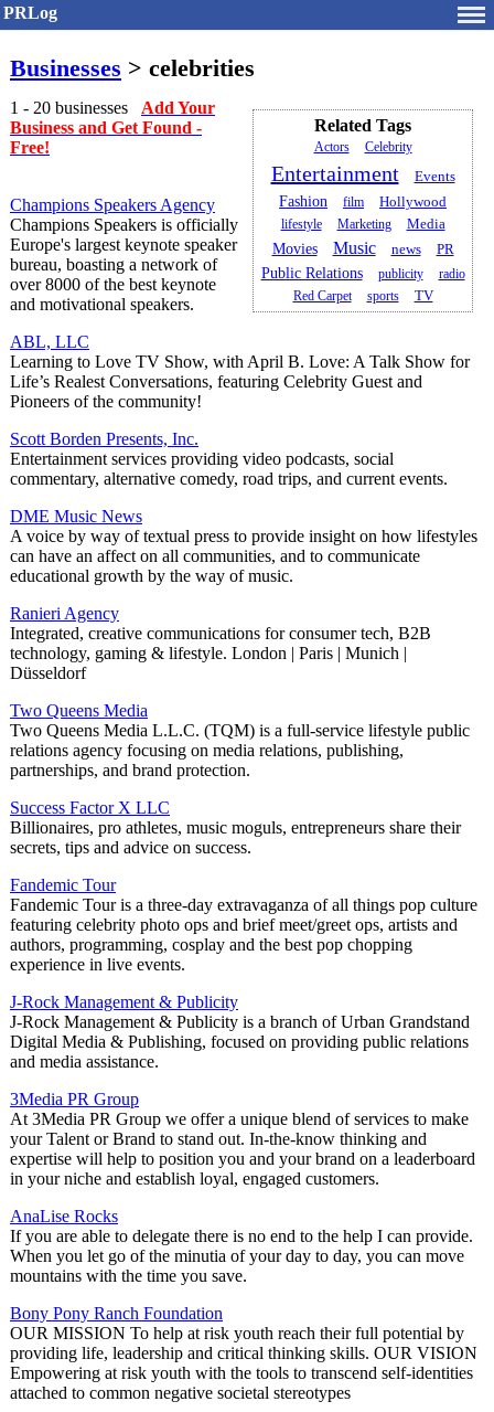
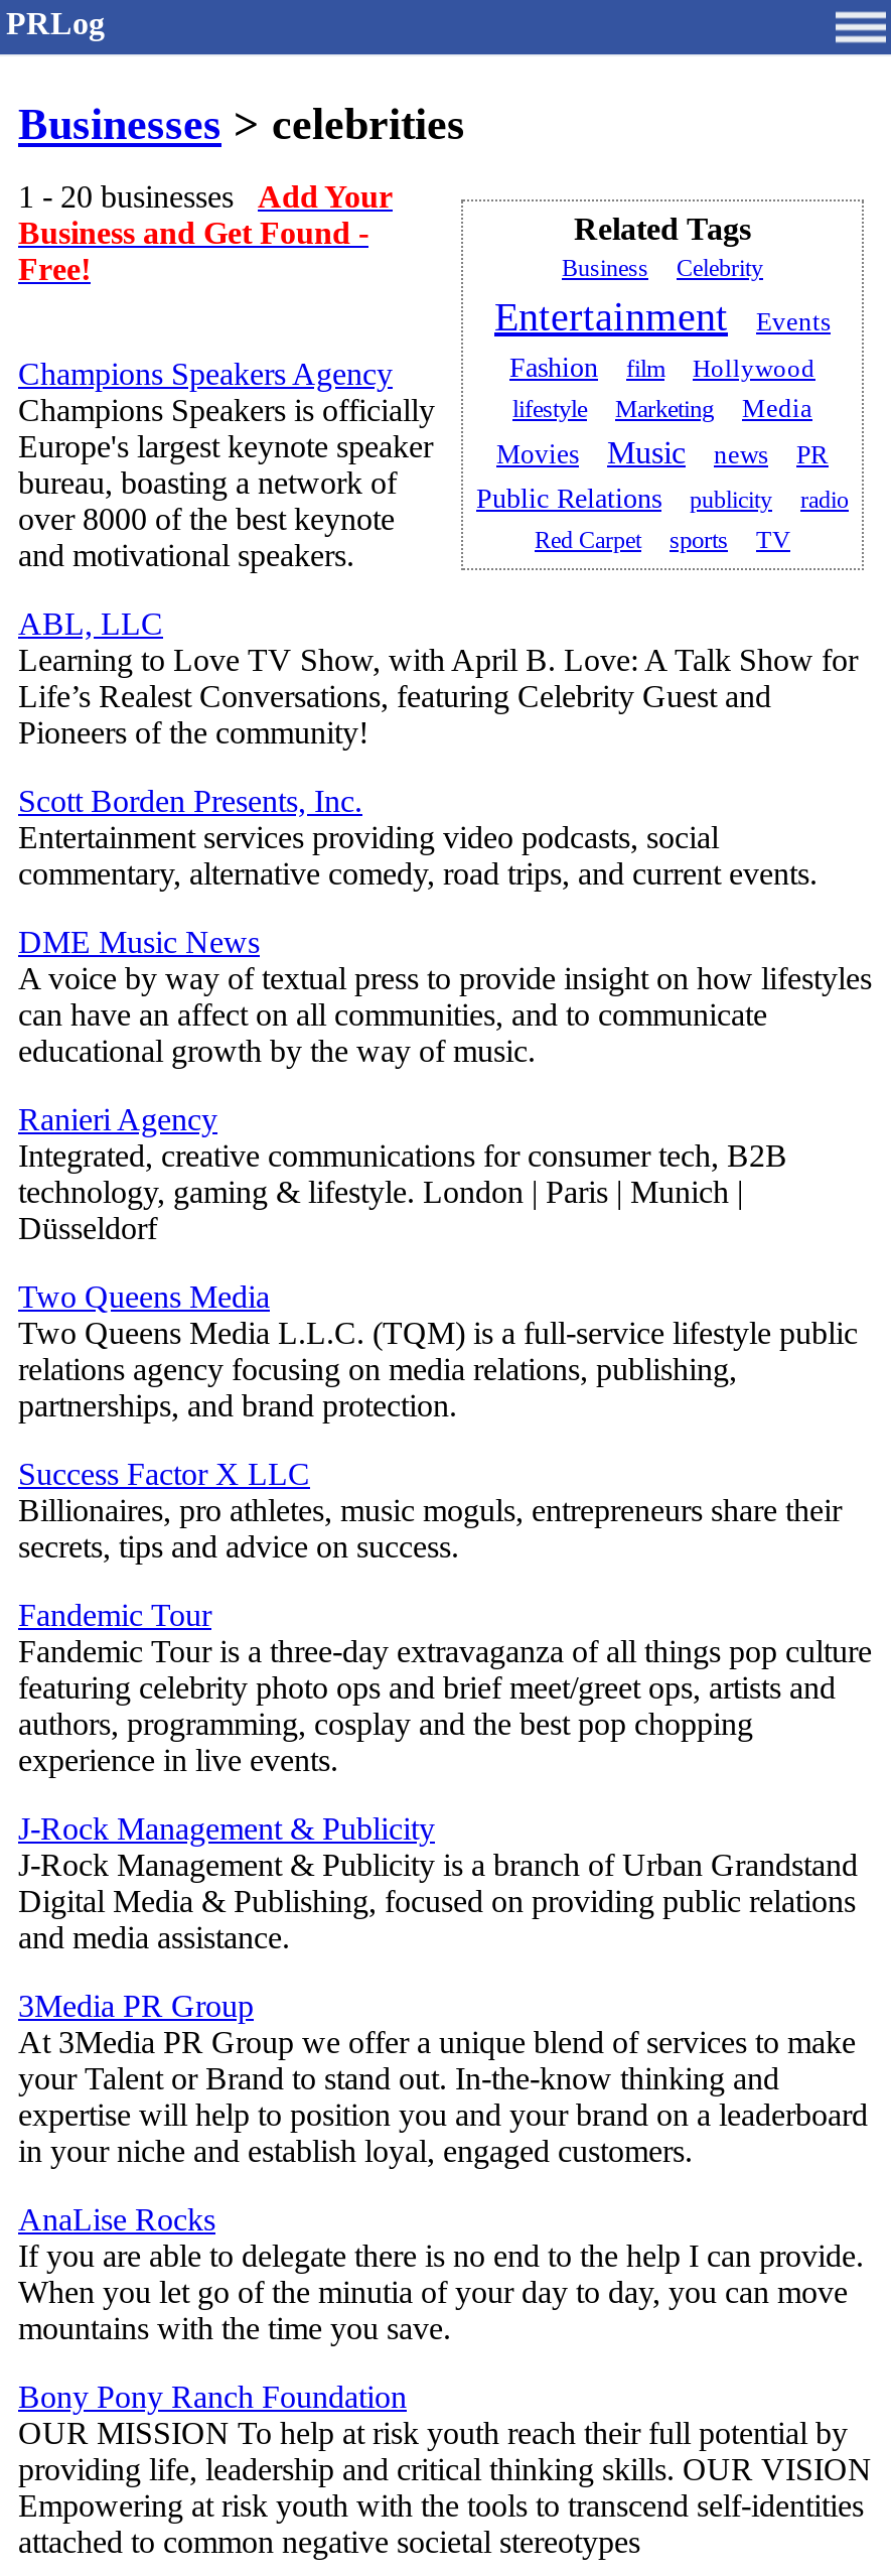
- Actors
+ Business
